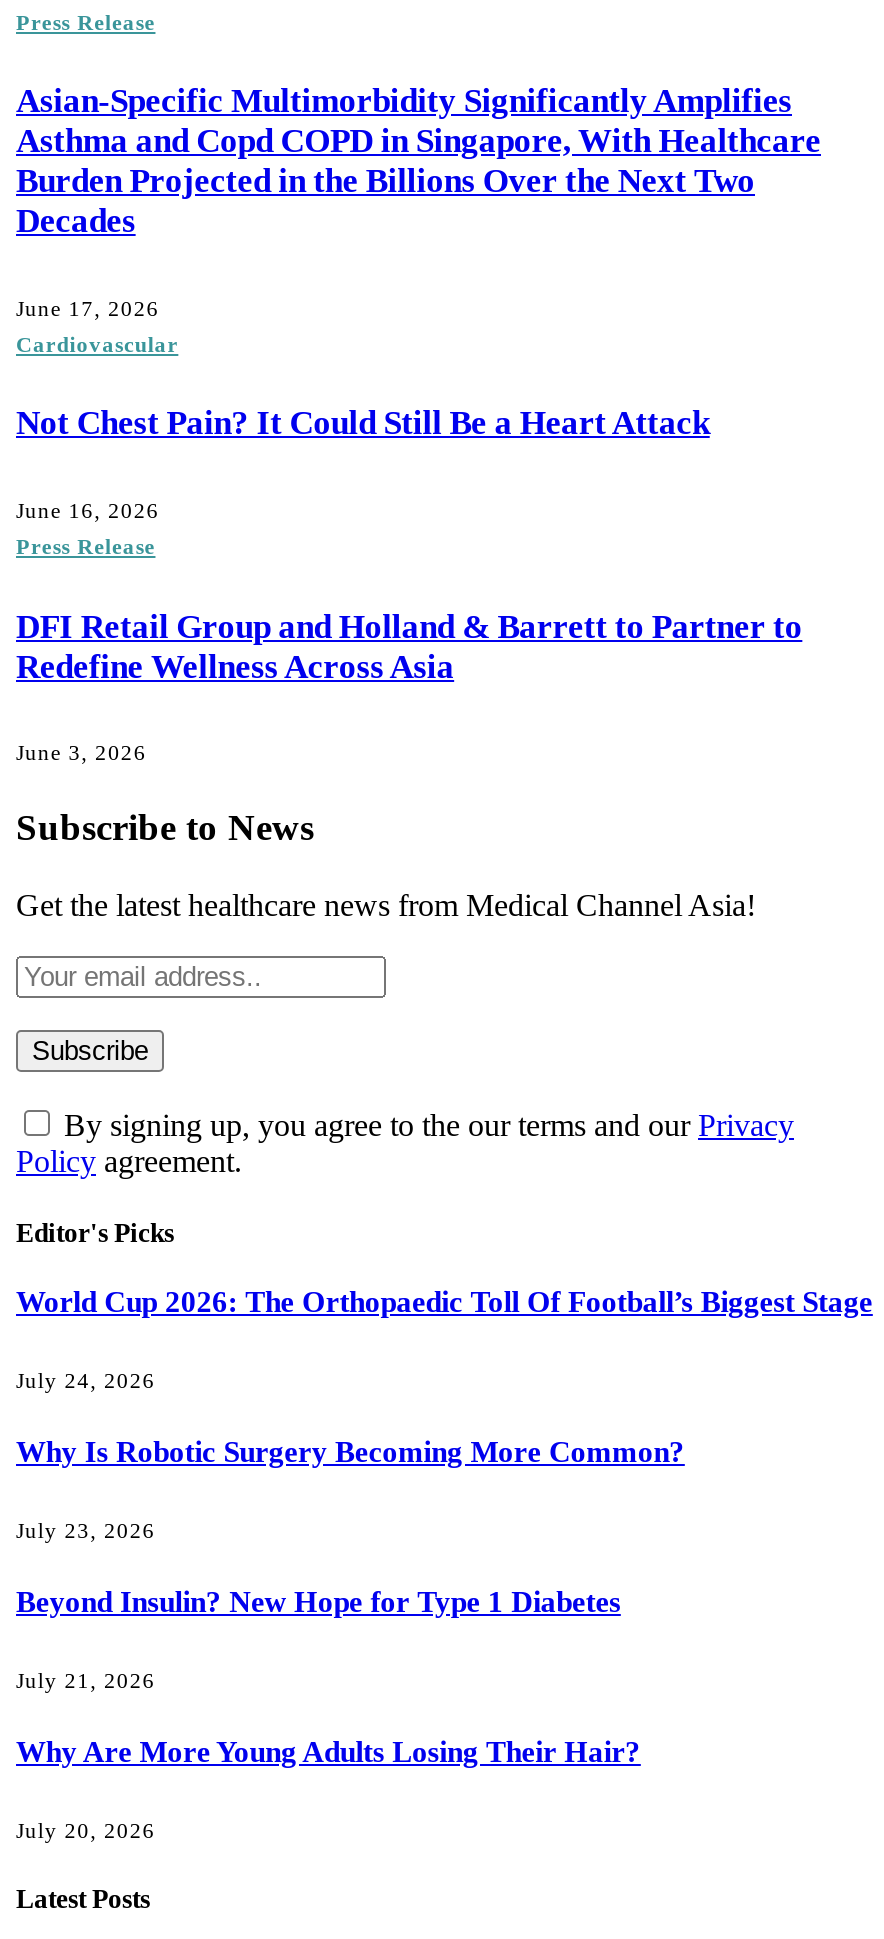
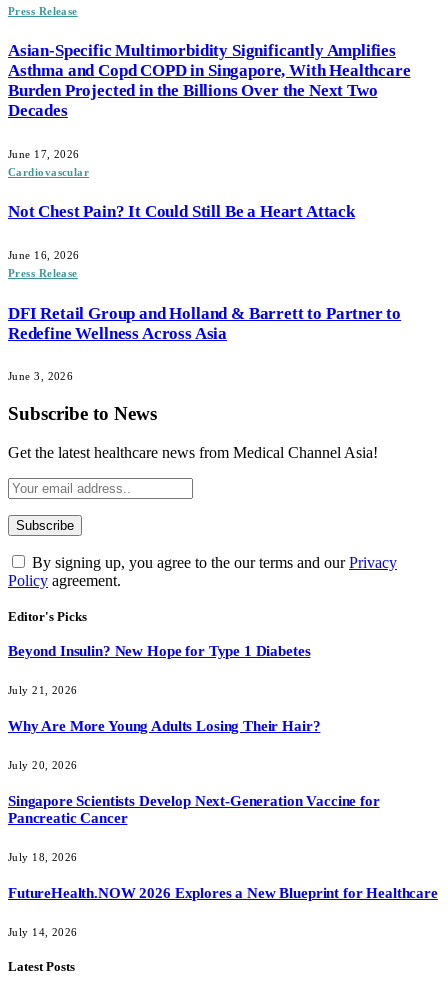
- World Cup 2026: The Orthopaedic Toll Of Football’s Biggest Stage
- July 24, 2026
- Why Is Robotic Surgery Becoming More Common?
- July 23, 2026

moved up: Beyond Insulin? New Hope for Type 1 Diabetes | July 21, 2026 | Why Are More Young Adults Losing Their Hair? | July 20, 2026

+ Singapore Scientists Develop Next-Generation Vaccine for
+ Pancreatic Cancer
+ July 18, 2026
+ FutureHealth.NOW 2026 Explores a New Blueprint for Healthcare
+ July 14, 2026
